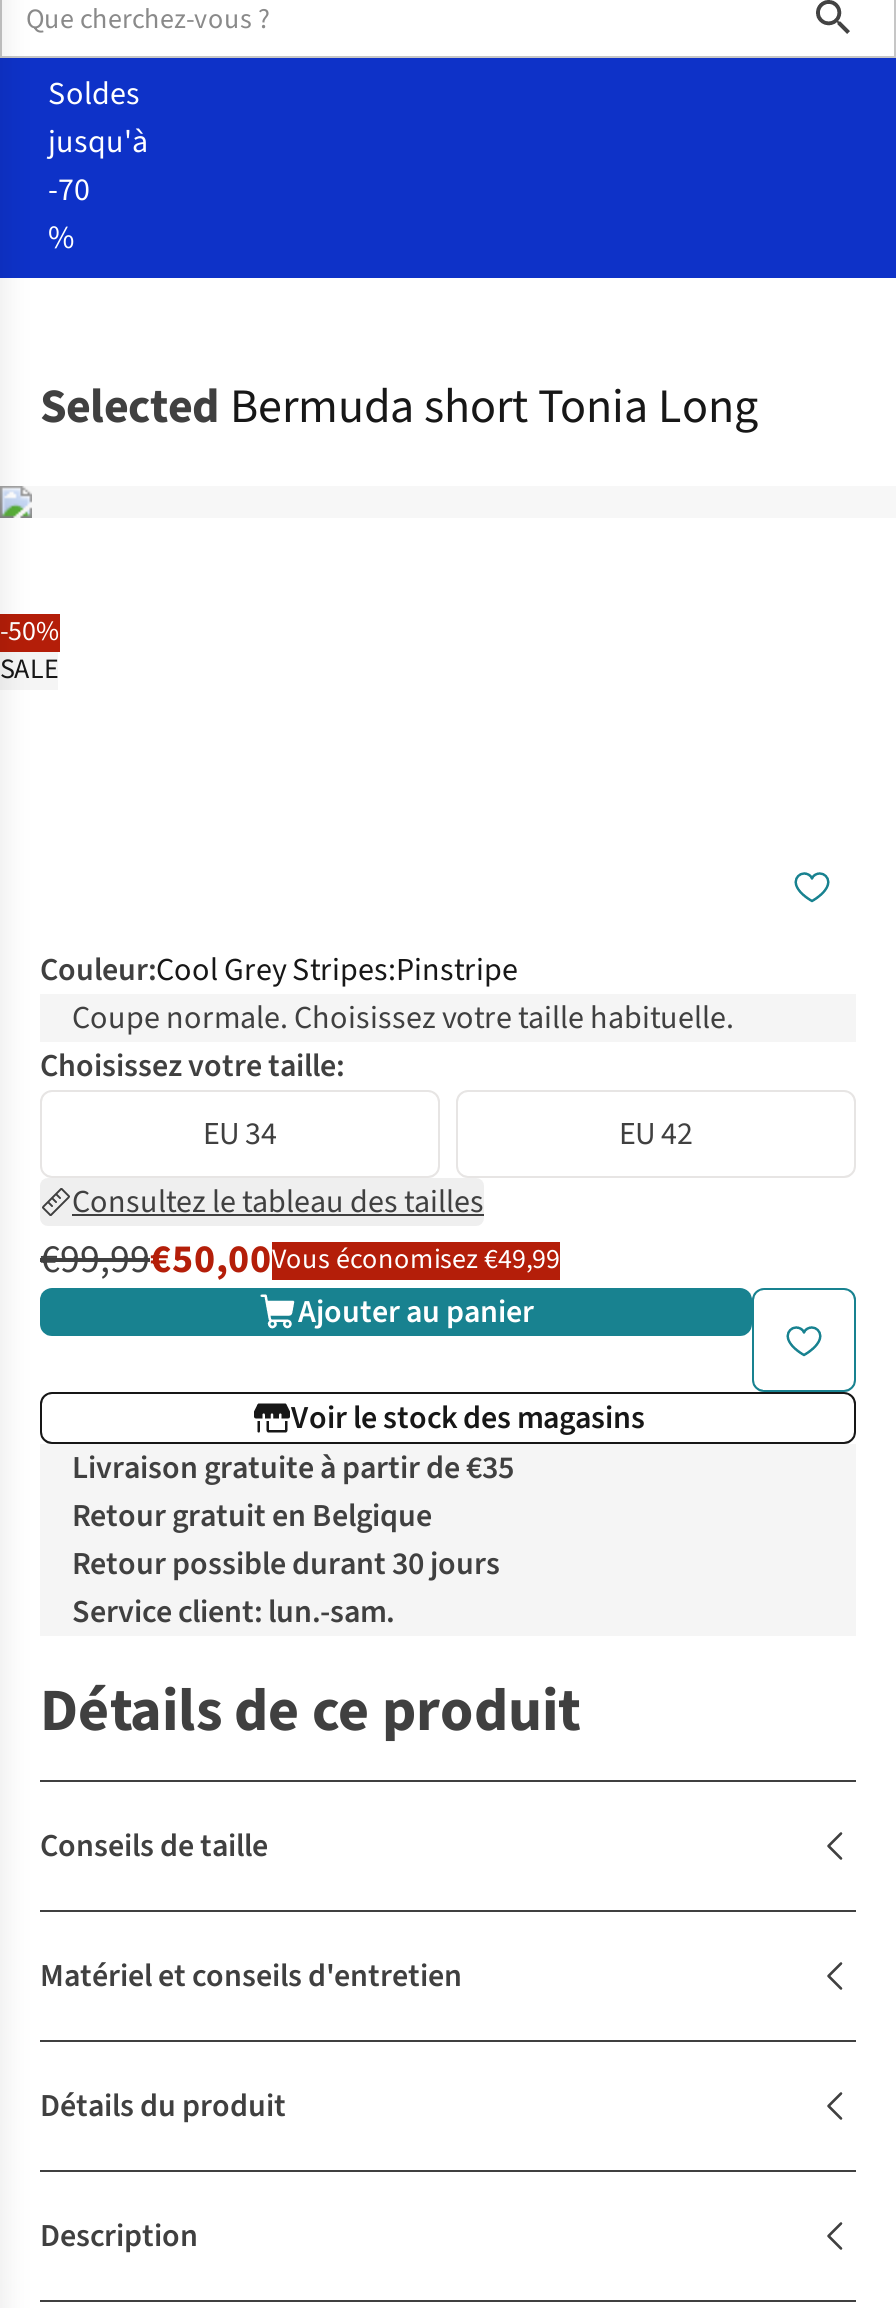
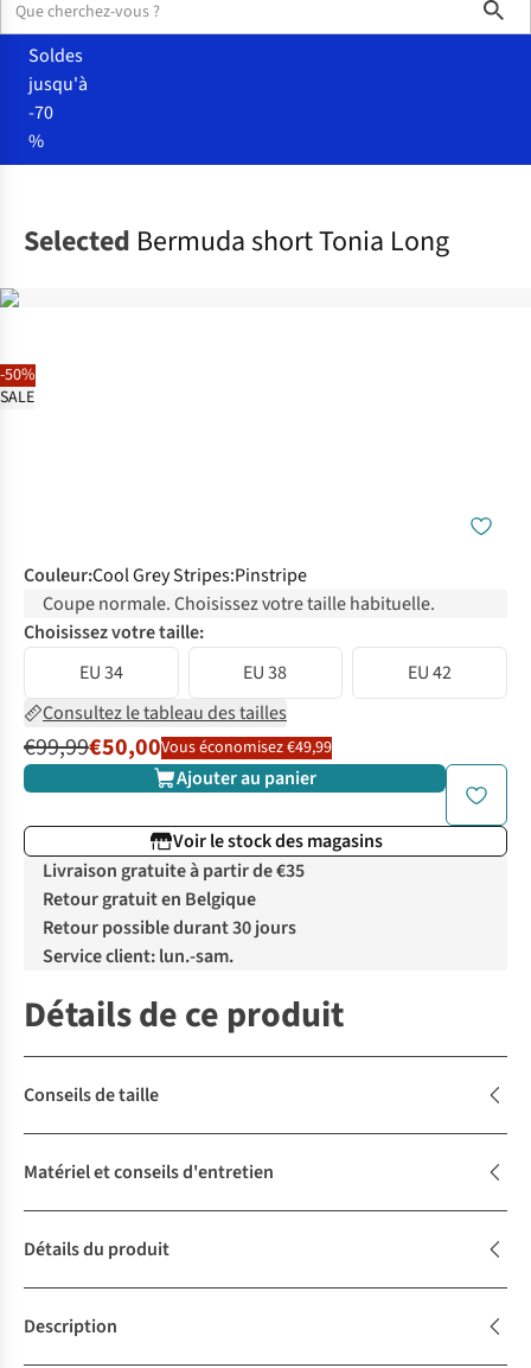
+ EU 38
